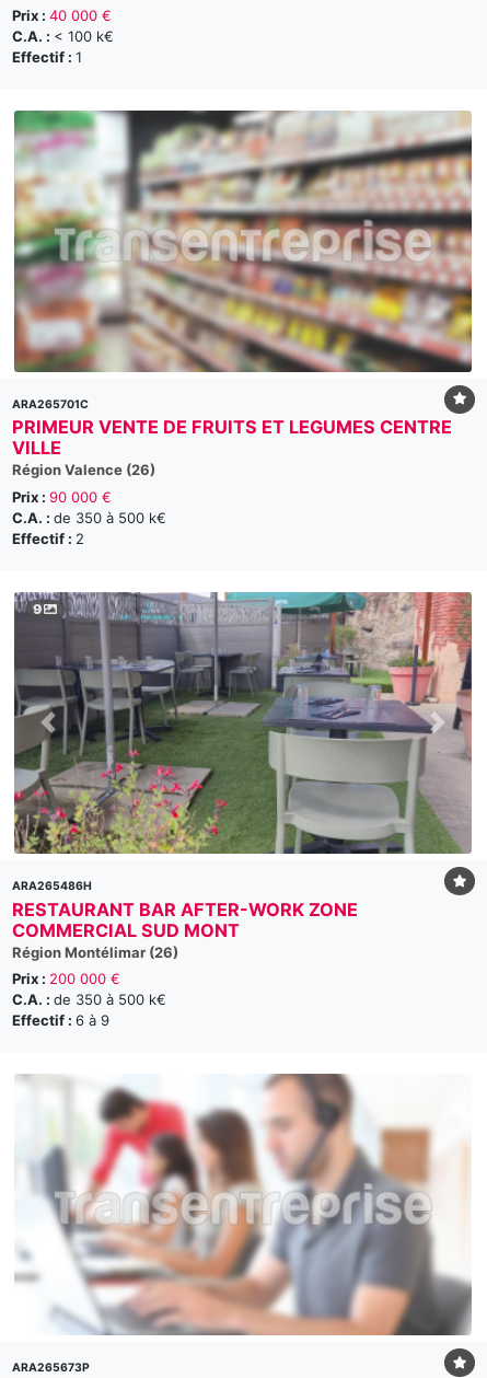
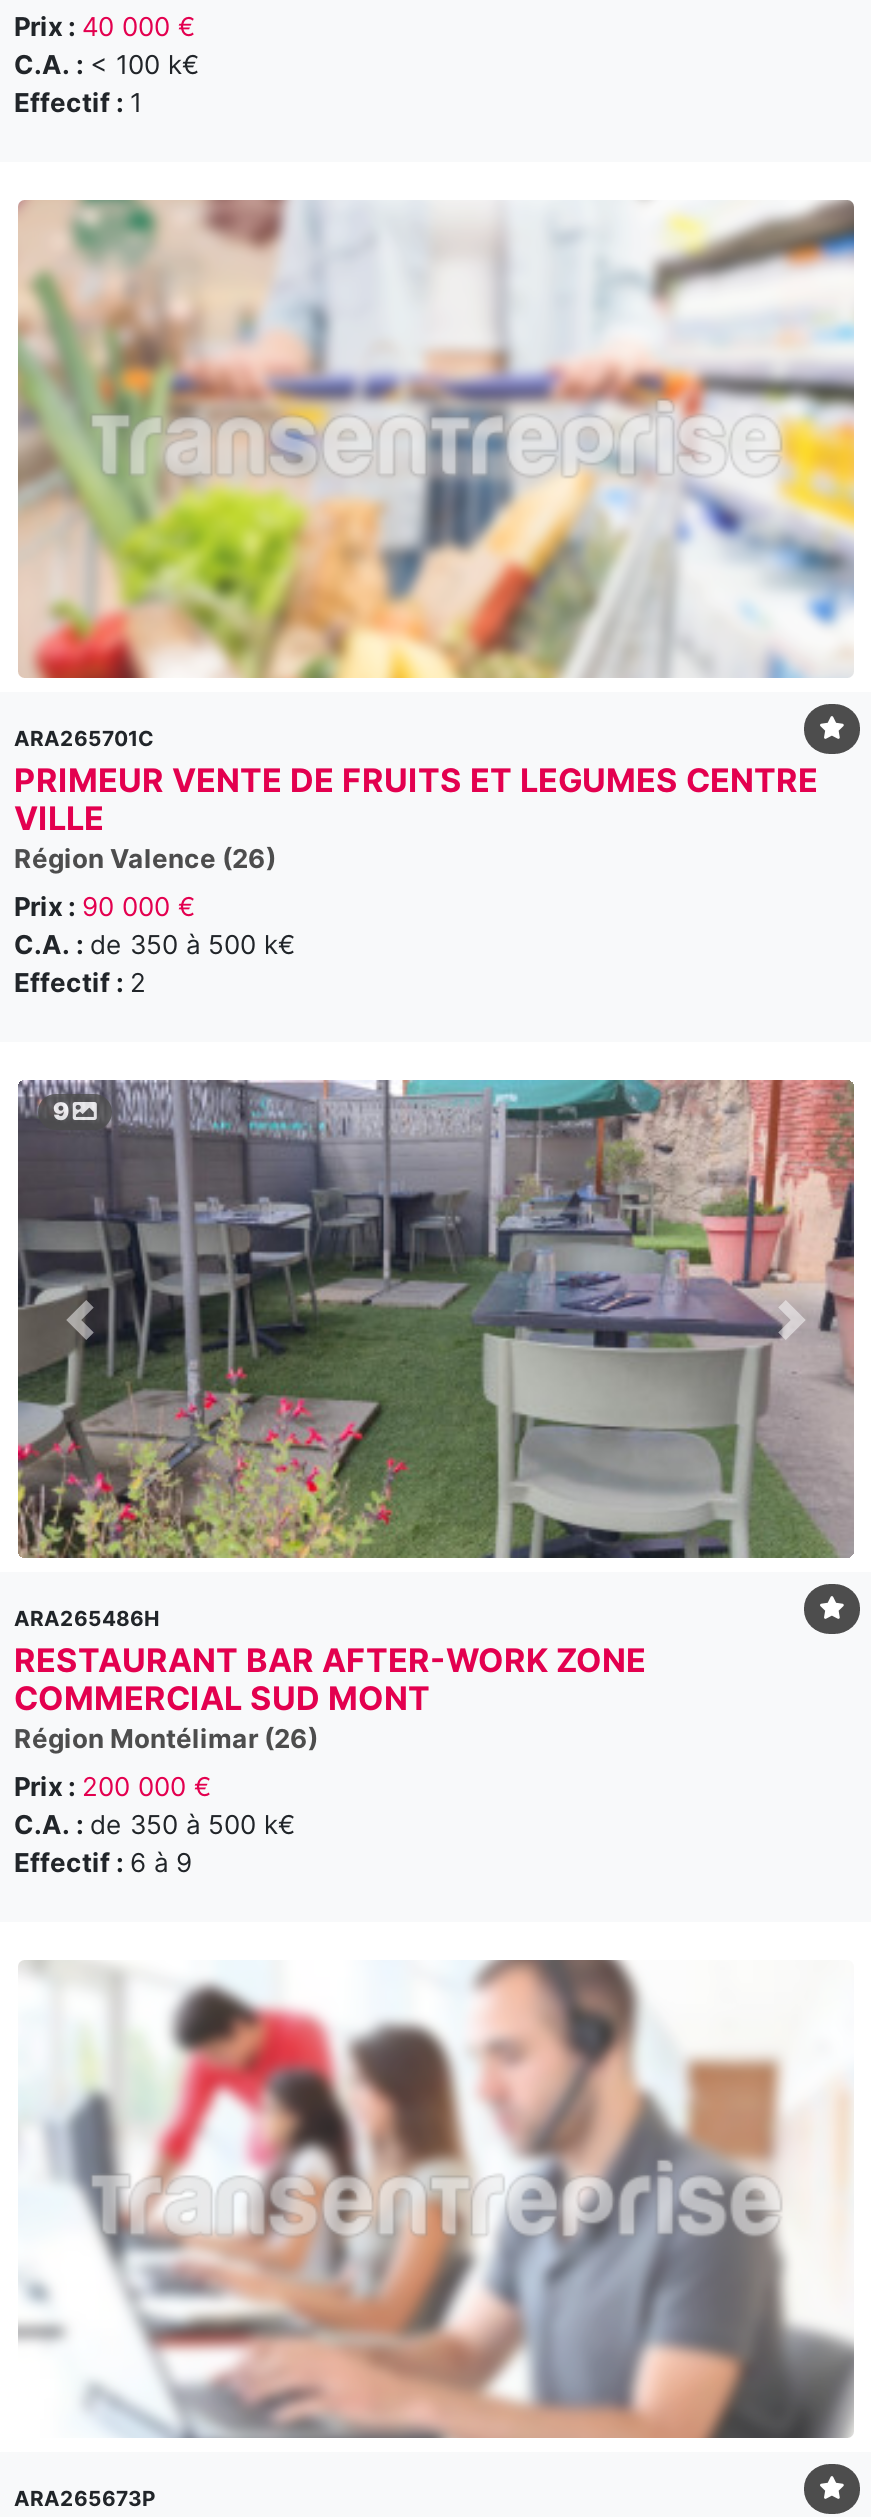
- [image]
+ [image]
